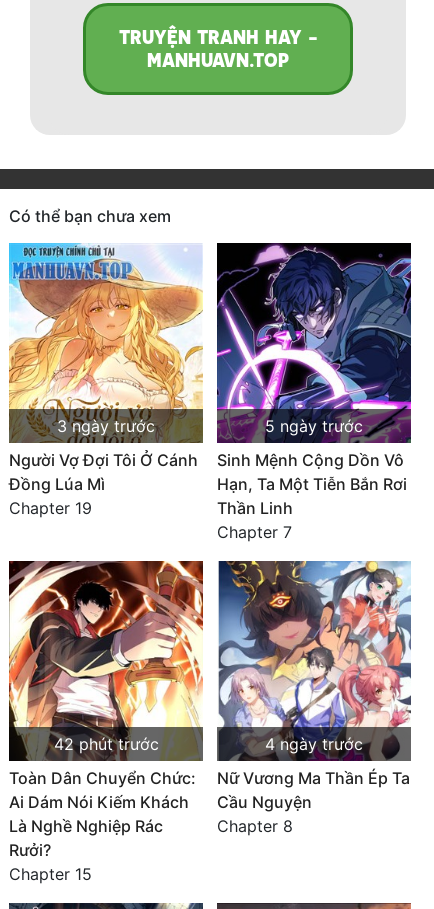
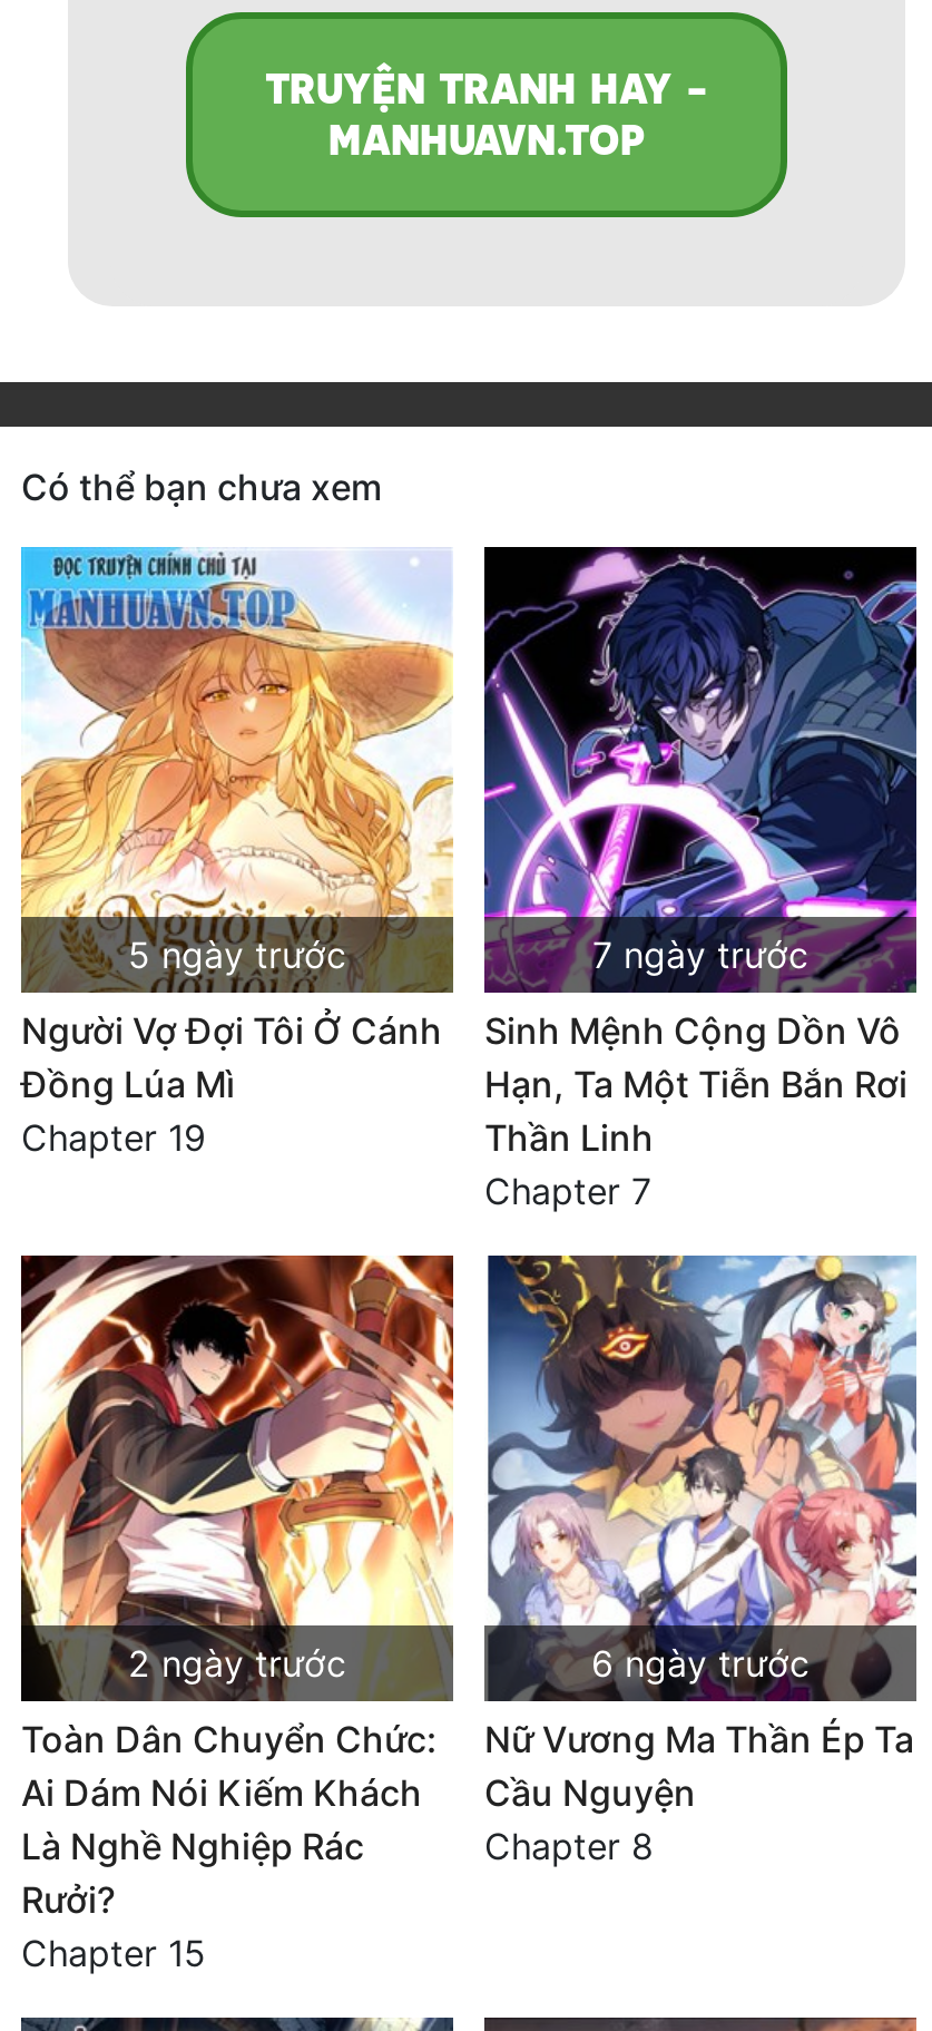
- 3 ngày trước
+ 5 ngày trước

- 5 ngày trước
+ 7 ngày trước

- 42 phút trước
+ 2 ngày trước

- 4 ngày trước
+ 6 ngày trước
